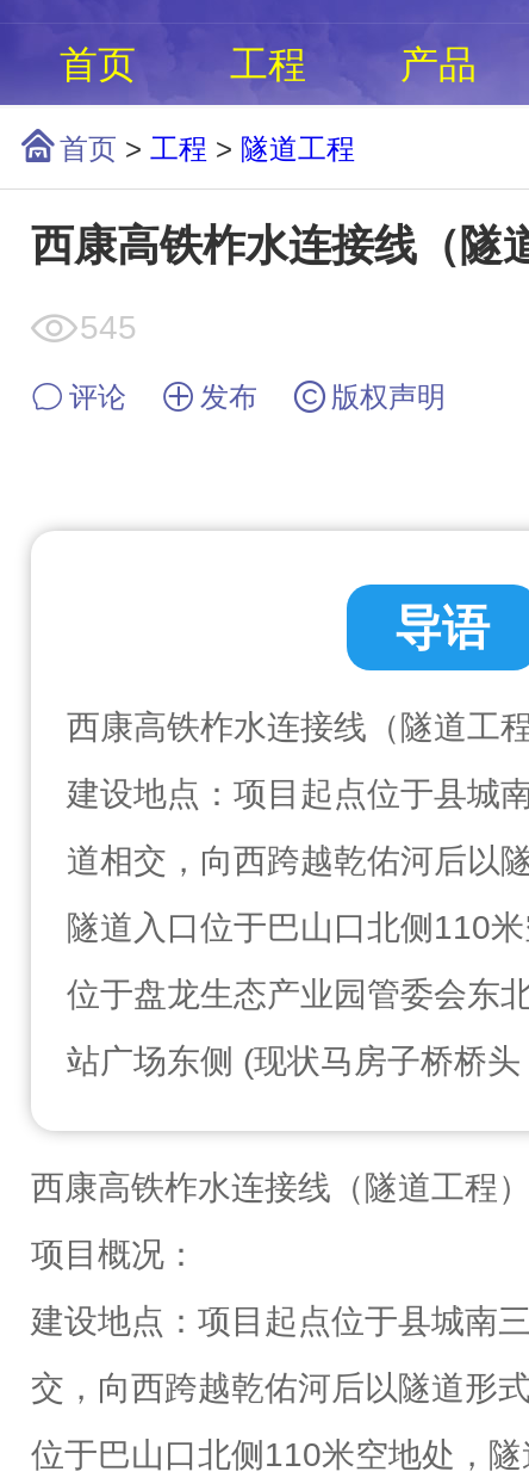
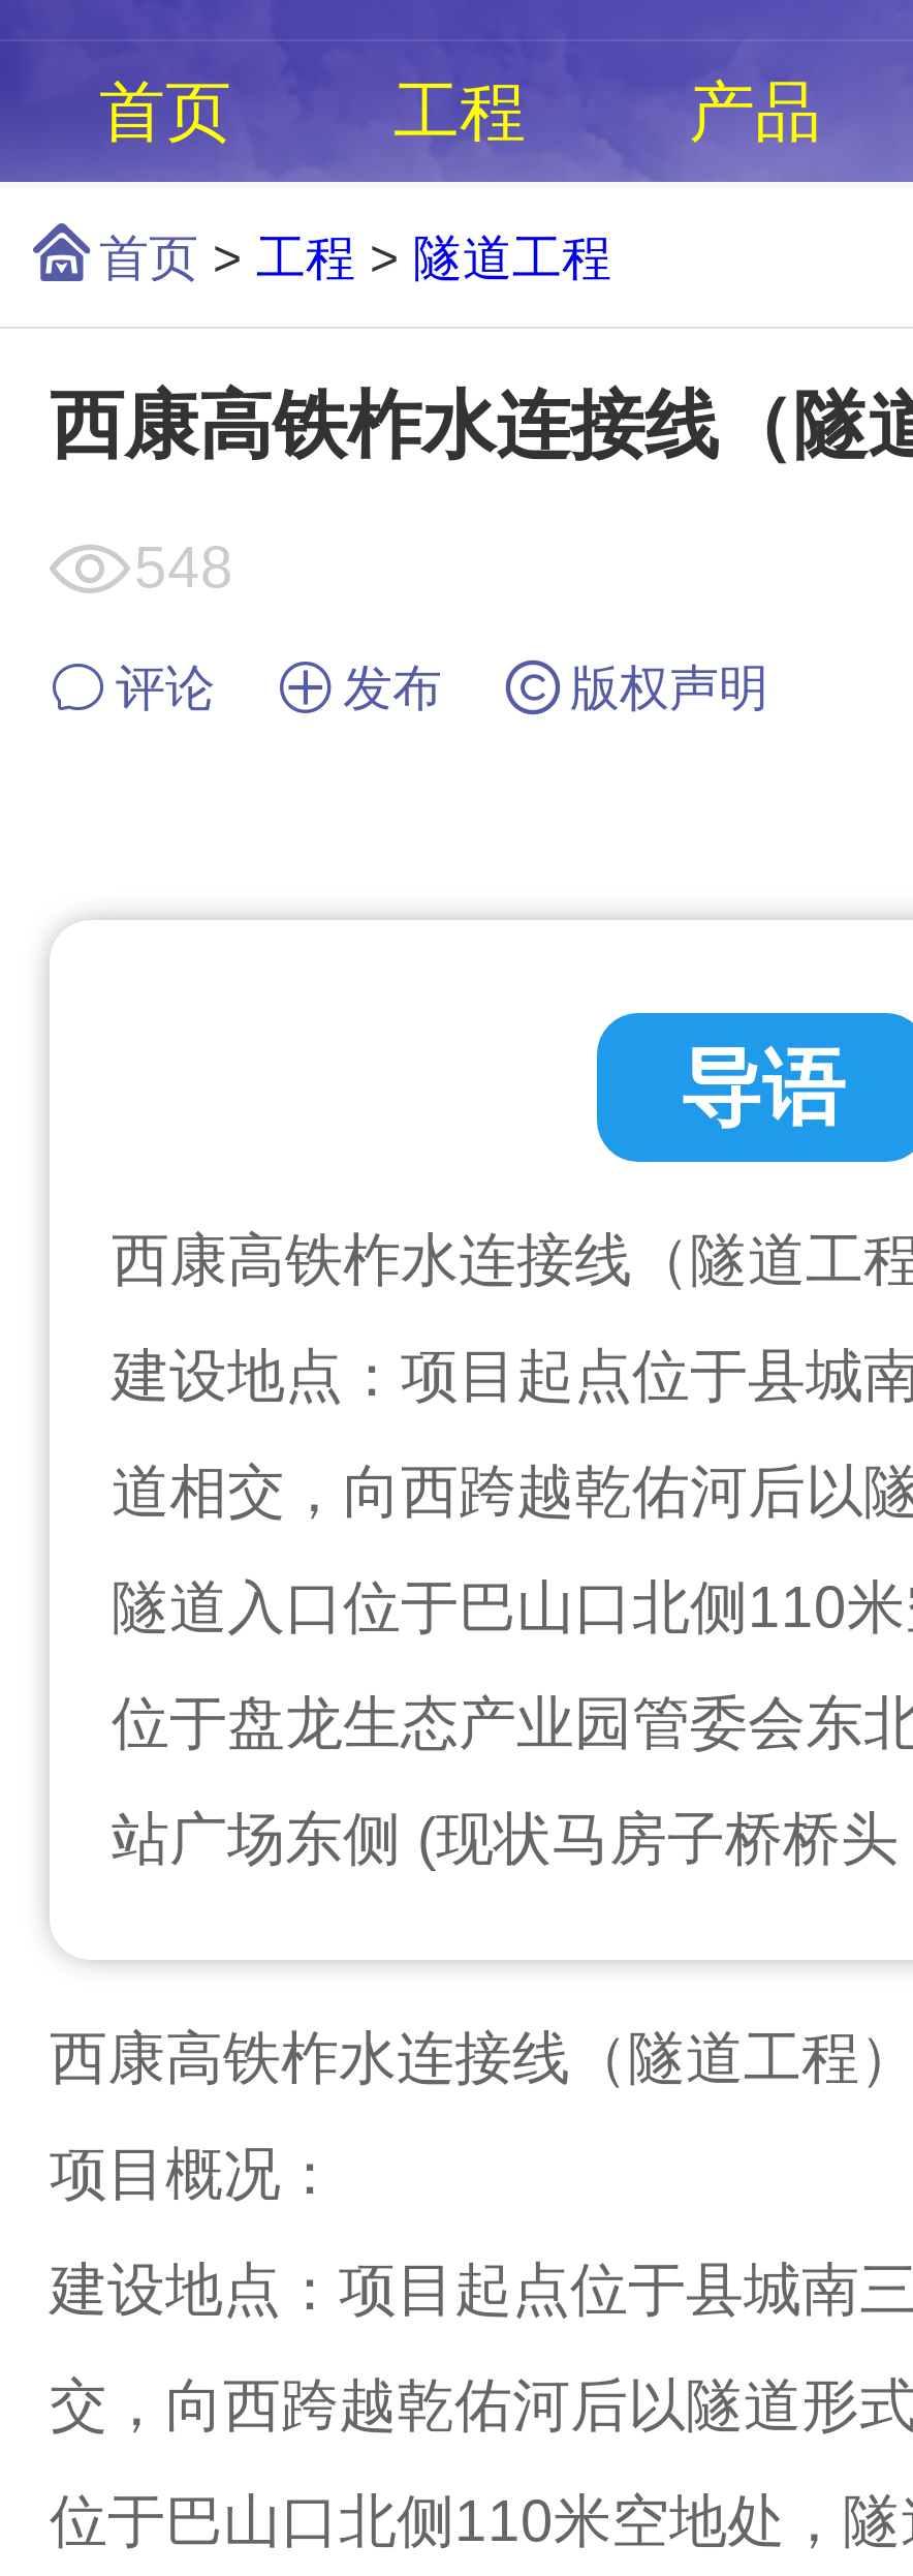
- 545
+ 548
